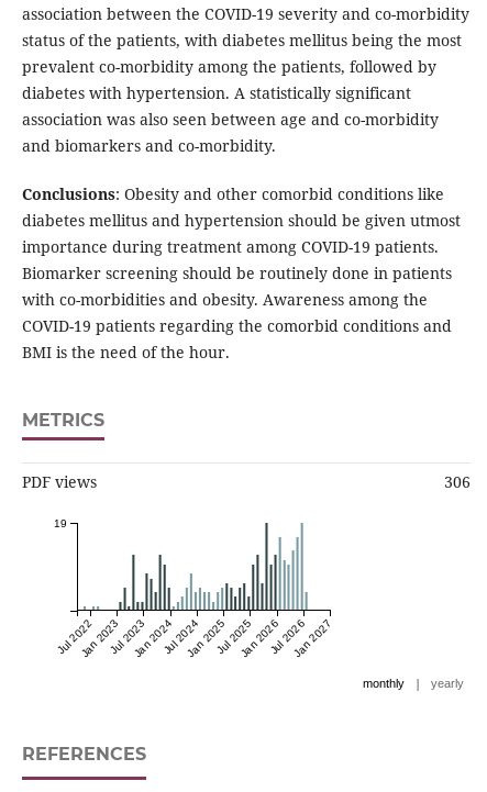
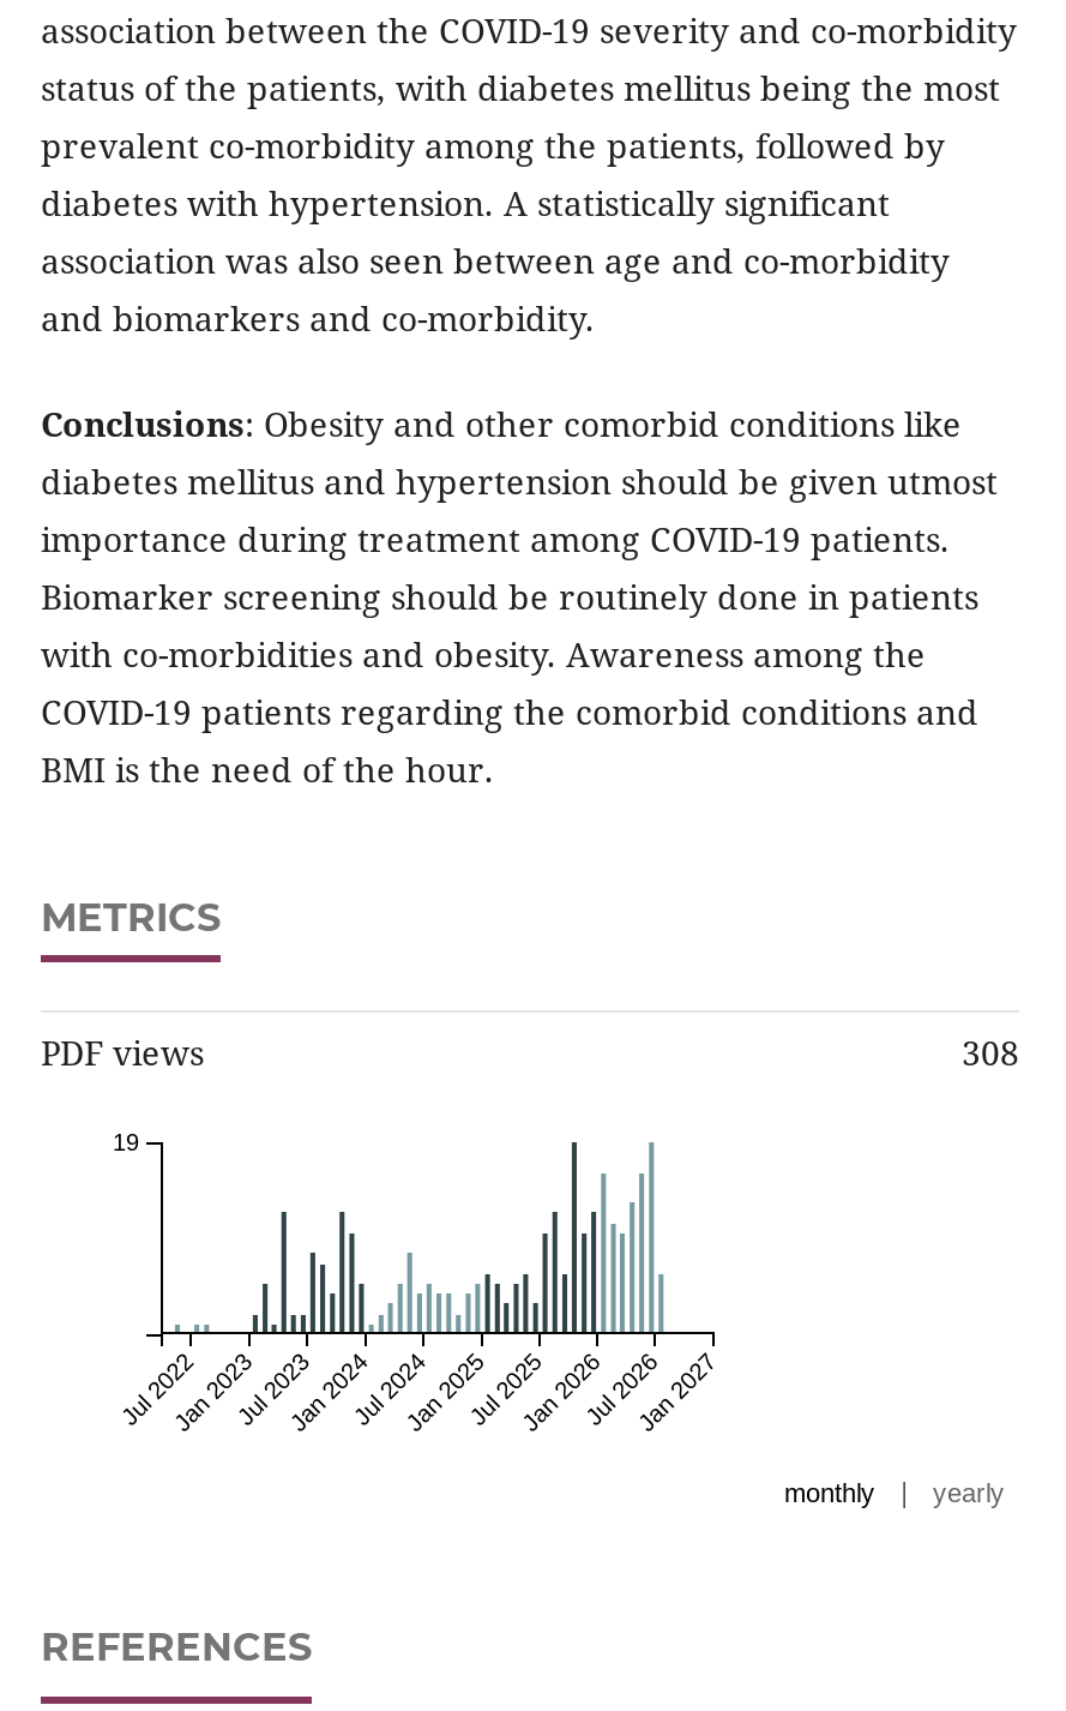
- 306
+ 308
